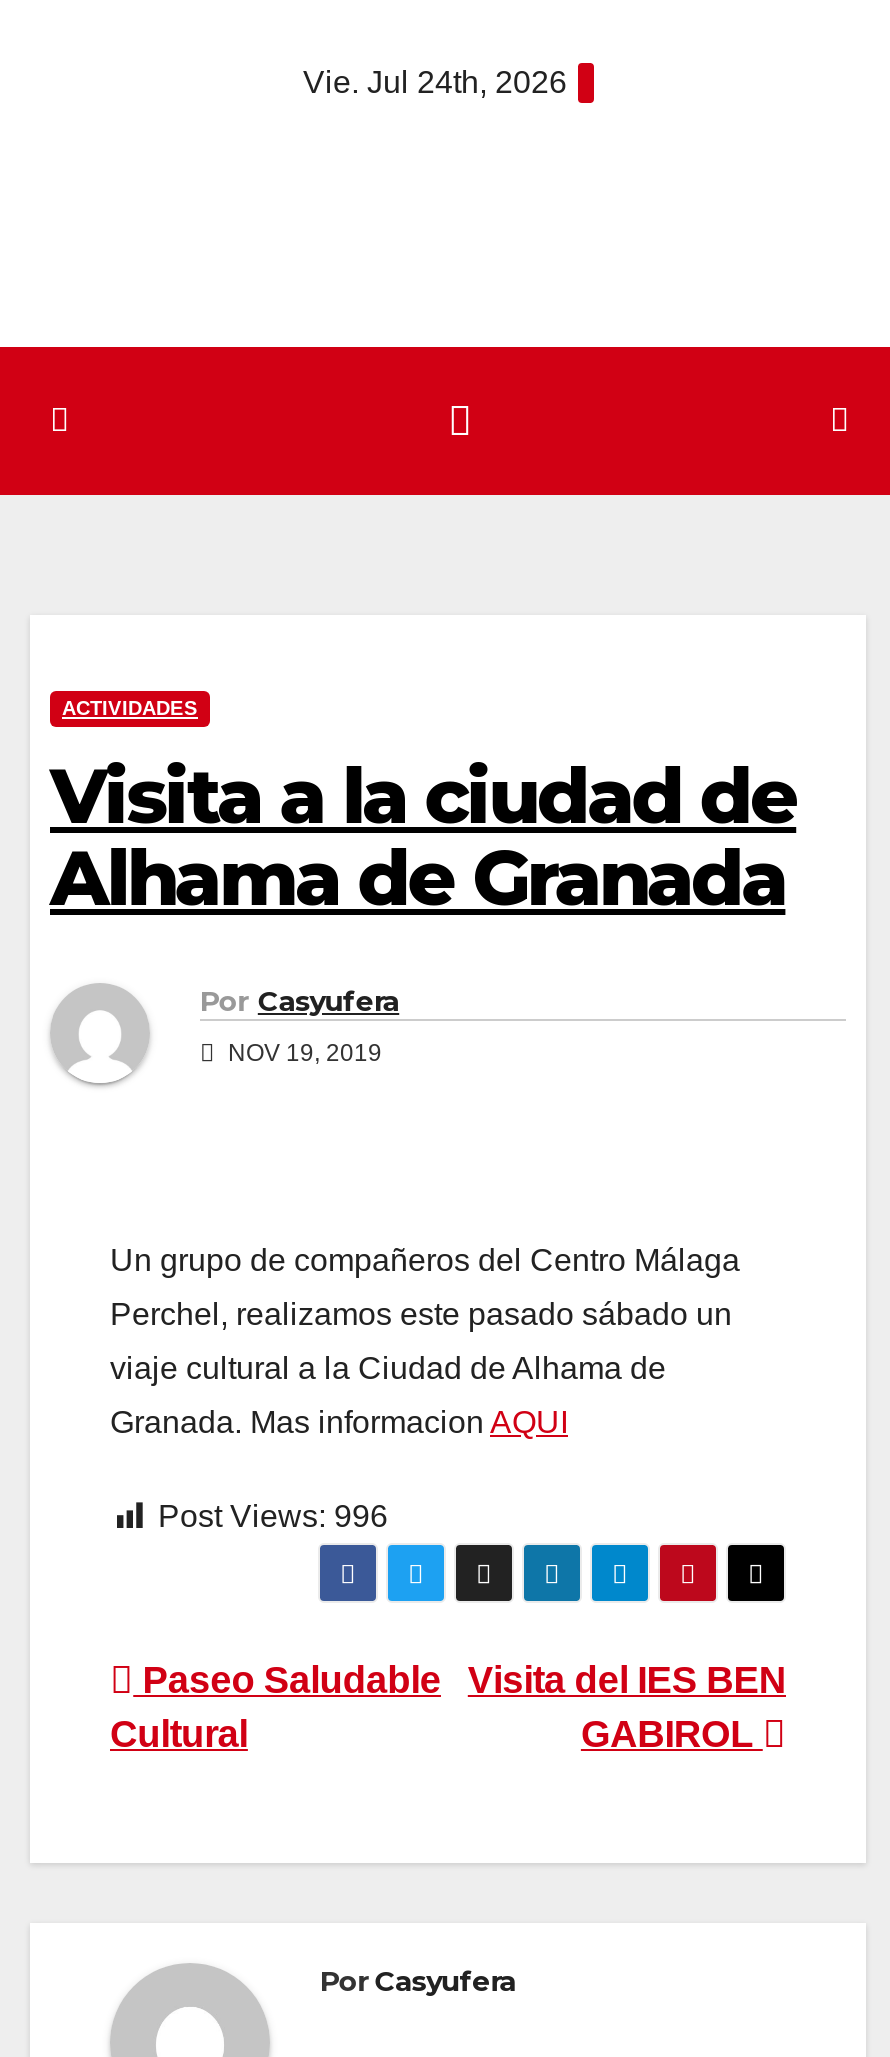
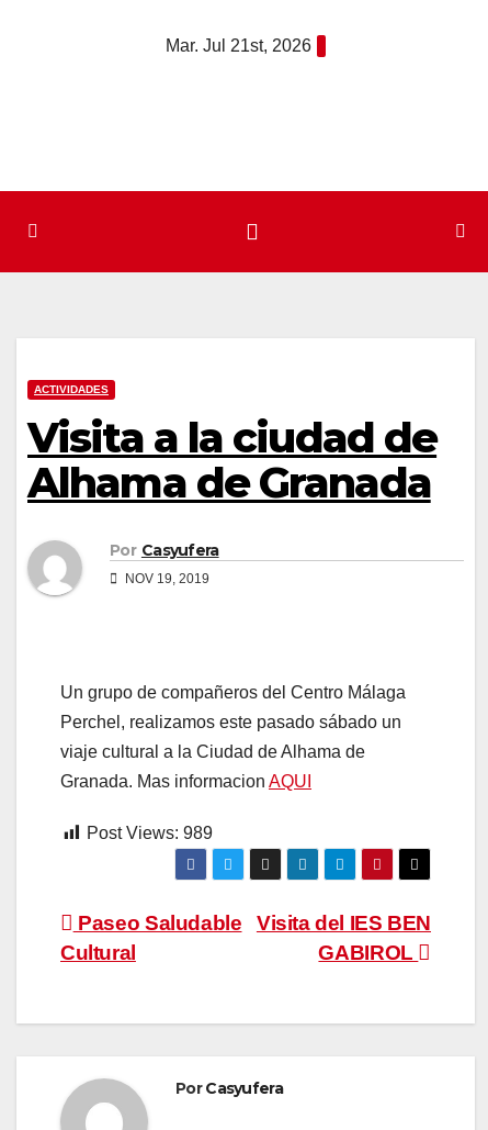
- Vie. Jul 24th, 2026
+ Mar. Jul 21st, 2026

- Post Views: 996
+ Post Views: 989
